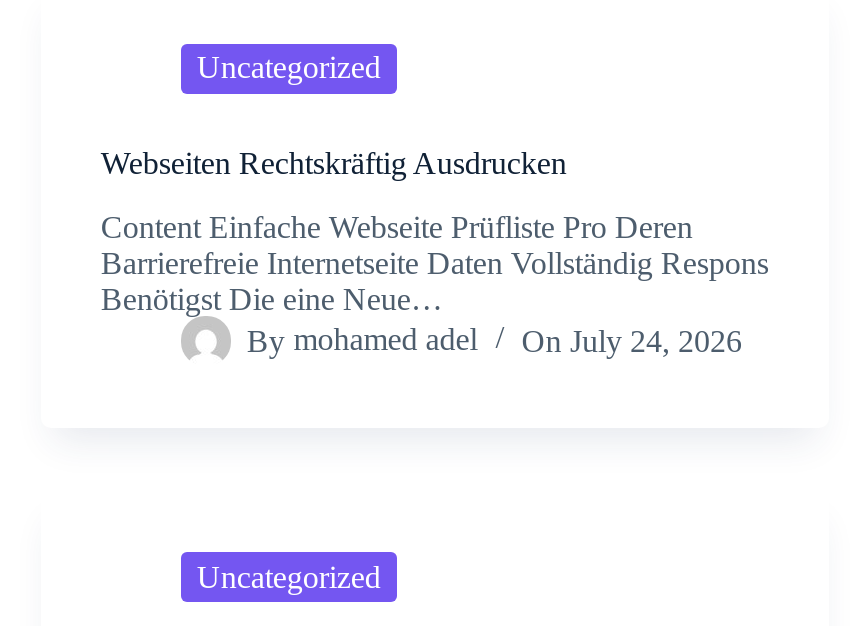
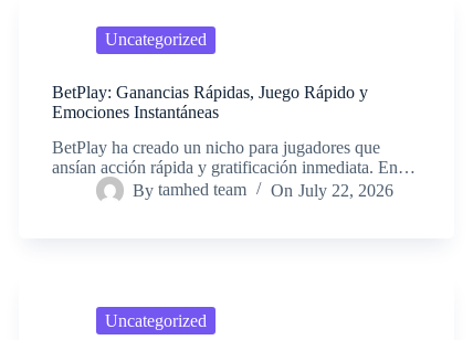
- Webseiten Rechtskräftig Ausdrucken
+ BetPlay: Ganancias Rápidas, Juego Rápido y
+ Emociones Instantáneas

- Content Einfache Webseite Prüfliste Pro Deren
- Barrierefreie Internetseite Daten Vollständig Respons
- Benötigst Die eine Neue…
- By mohamed adel
- On July 24, 2026
+ BetPlay ha creado un nicho para jugadores que
+ ansían acción rápida y gratificación inmediata. En…
+ By tamhed team
+ On July 22, 2026
